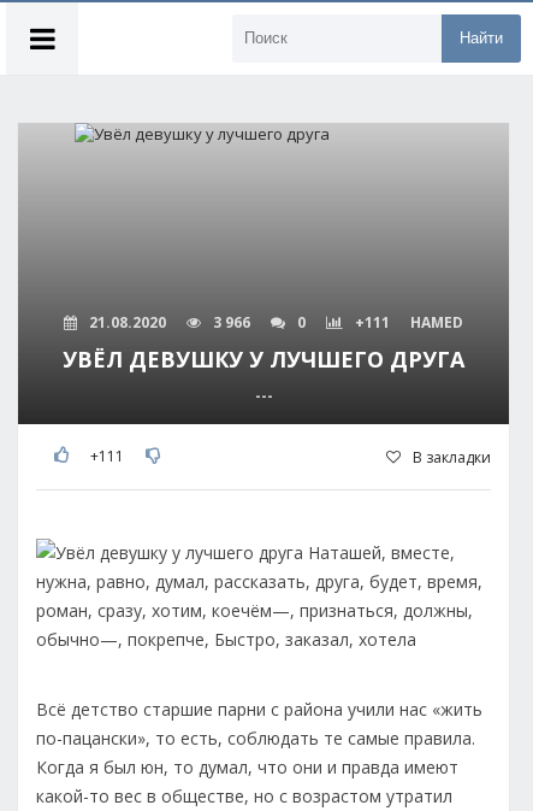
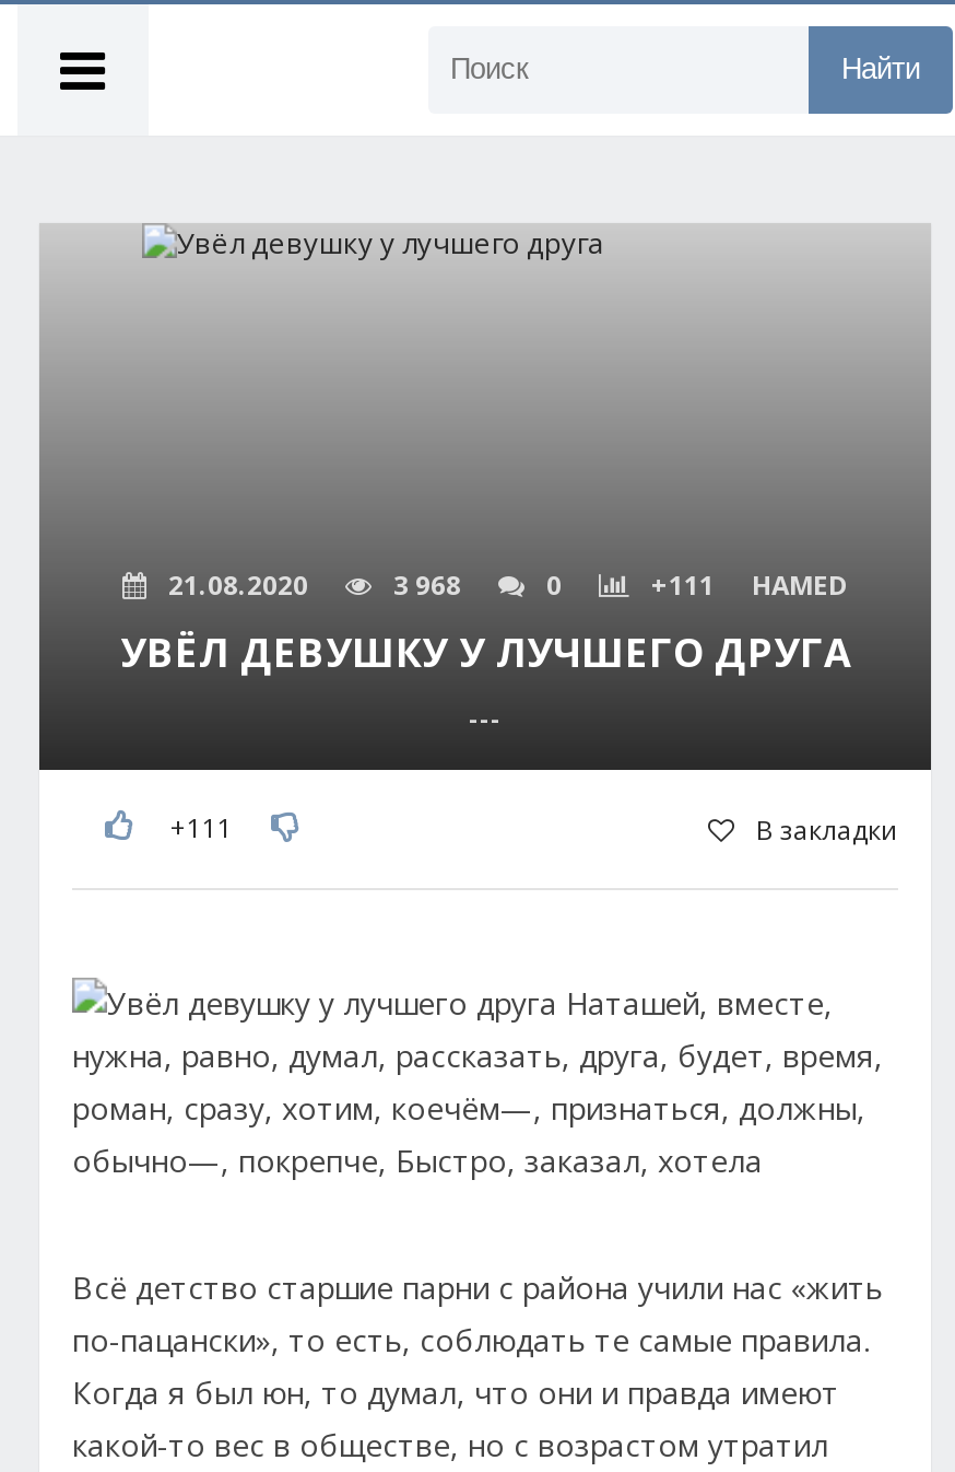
- 3 966
+ 3 968
